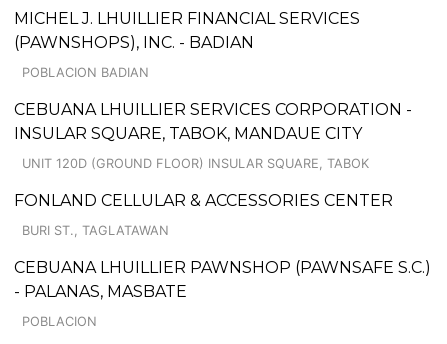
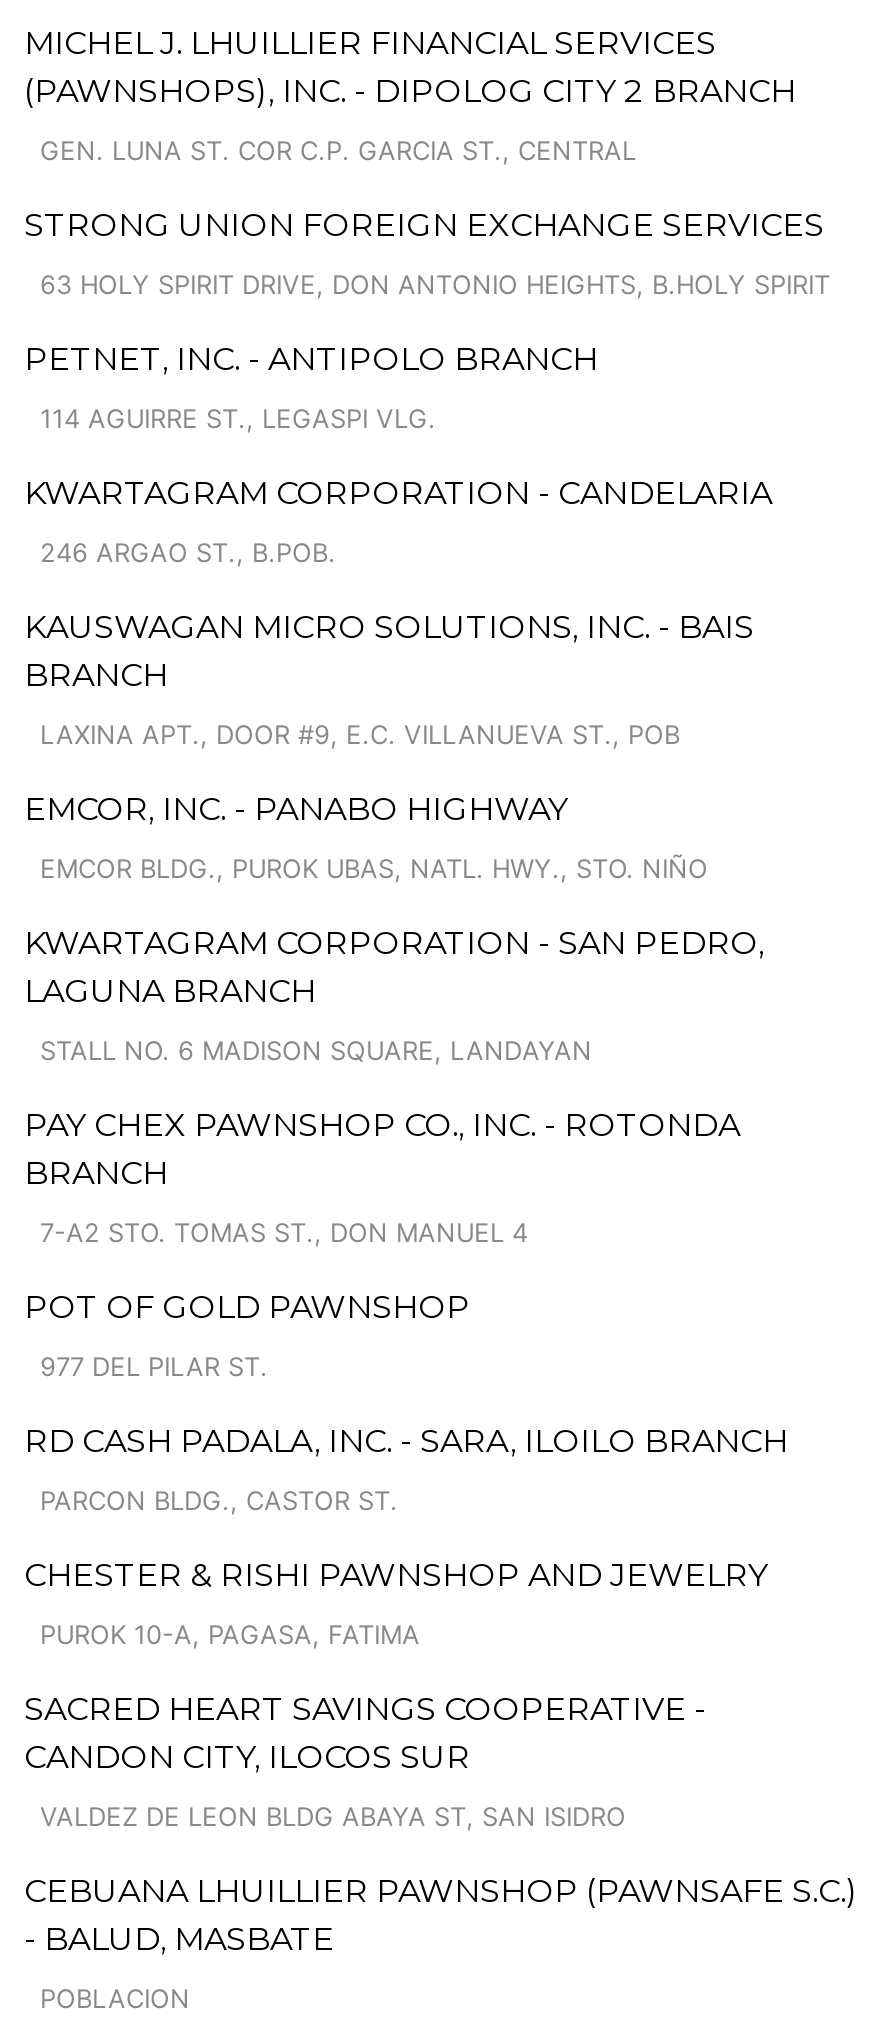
- (PAWNSHOPS), INC. - BADIAN
- POBLACION BADIAN
- CEBUANA LHUILLIER SERVICES CORPORATION -
- INSULAR SQUARE, TABOK, MANDAUE CITY
- UNIT 120D (GROUND FLOOR) INSULAR SQUARE, TABOK
- FONLAND CELLULAR & ACCESSORIES CENTER
- BURI ST., TAGLATAWAN
+ (PAWNSHOPS), INC. - DIPOLOG CITY 2 BRANCH
+ GEN. LUNA ST. COR C.P. GARCIA ST., CENTRAL
+ STRONG UNION FOREIGN EXCHANGE SERVICES
+ 63 HOLY SPIRIT DRIVE, DON ANTONIO HEIGHTS, B.HOLY SPIRIT
+ PETNET, INC. - ANTIPOLO BRANCH
+ 114 AGUIRRE ST., LEGASPI VLG.
+ KWARTAGRAM CORPORATION - CANDELARIA
+ 246 ARGAO ST., B.POB.
+ KAUSWAGAN MICRO SOLUTIONS, INC. - BAIS
+ BRANCH
+ LAXINA APT., DOOR #9, E.C. VILLANUEVA ST., POB
+ EMCOR, INC. - PANABO HIGHWAY
+ EMCOR BLDG., PUROK UBAS, NATL. HWY., STO. NIÑO
+ KWARTAGRAM CORPORATION - SAN PEDRO,
+ LAGUNA BRANCH
+ STALL NO. 6 MADISON SQUARE, LANDAYAN
+ PAY CHEX PAWNSHOP CO., INC. - ROTONDA
+ BRANCH
+ 7-A2 STO. TOMAS ST., DON MANUEL 4
+ POT OF GOLD PAWNSHOP
+ 977 DEL PILAR ST.
+ RD CASH PADALA, INC. - SARA, ILOILO BRANCH
+ PARCON BLDG., CASTOR ST.
+ CHESTER & RISHI PAWNSHOP AND JEWELRY
+ PUROK 10-A, PAGASA, FATIMA
+ SACRED HEART SAVINGS COOPERATIVE -
+ CANDON CITY, ILOCOS SUR
+ VALDEZ DE LEON BLDG ABAYA ST, SAN ISIDRO

- - PALANAS, MASBATE
+ - BALUD, MASBATE
